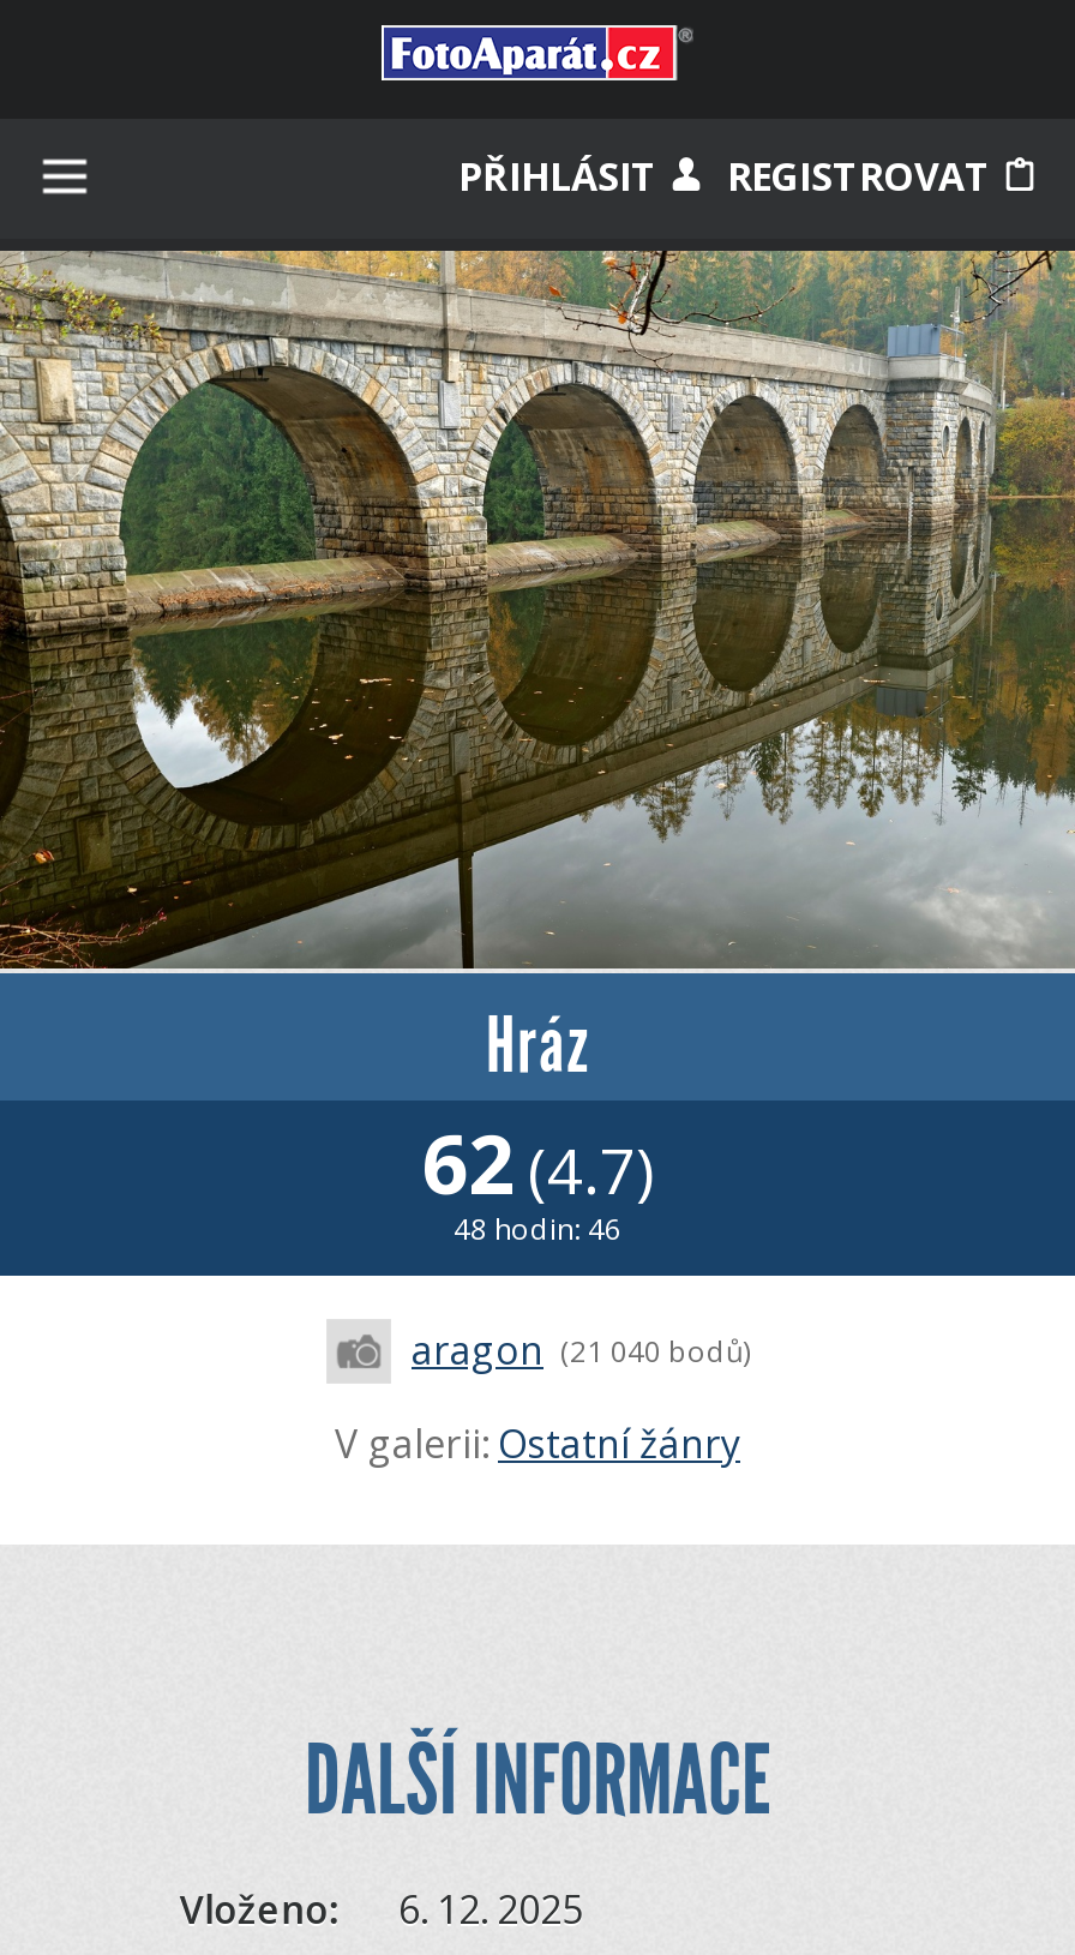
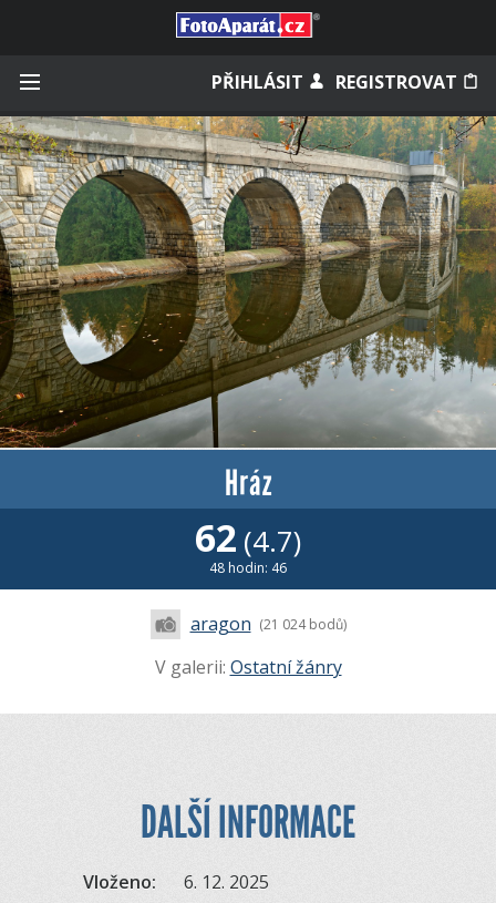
- aragon (21 040 bodů)
+ aragon (21 024 bodů)
